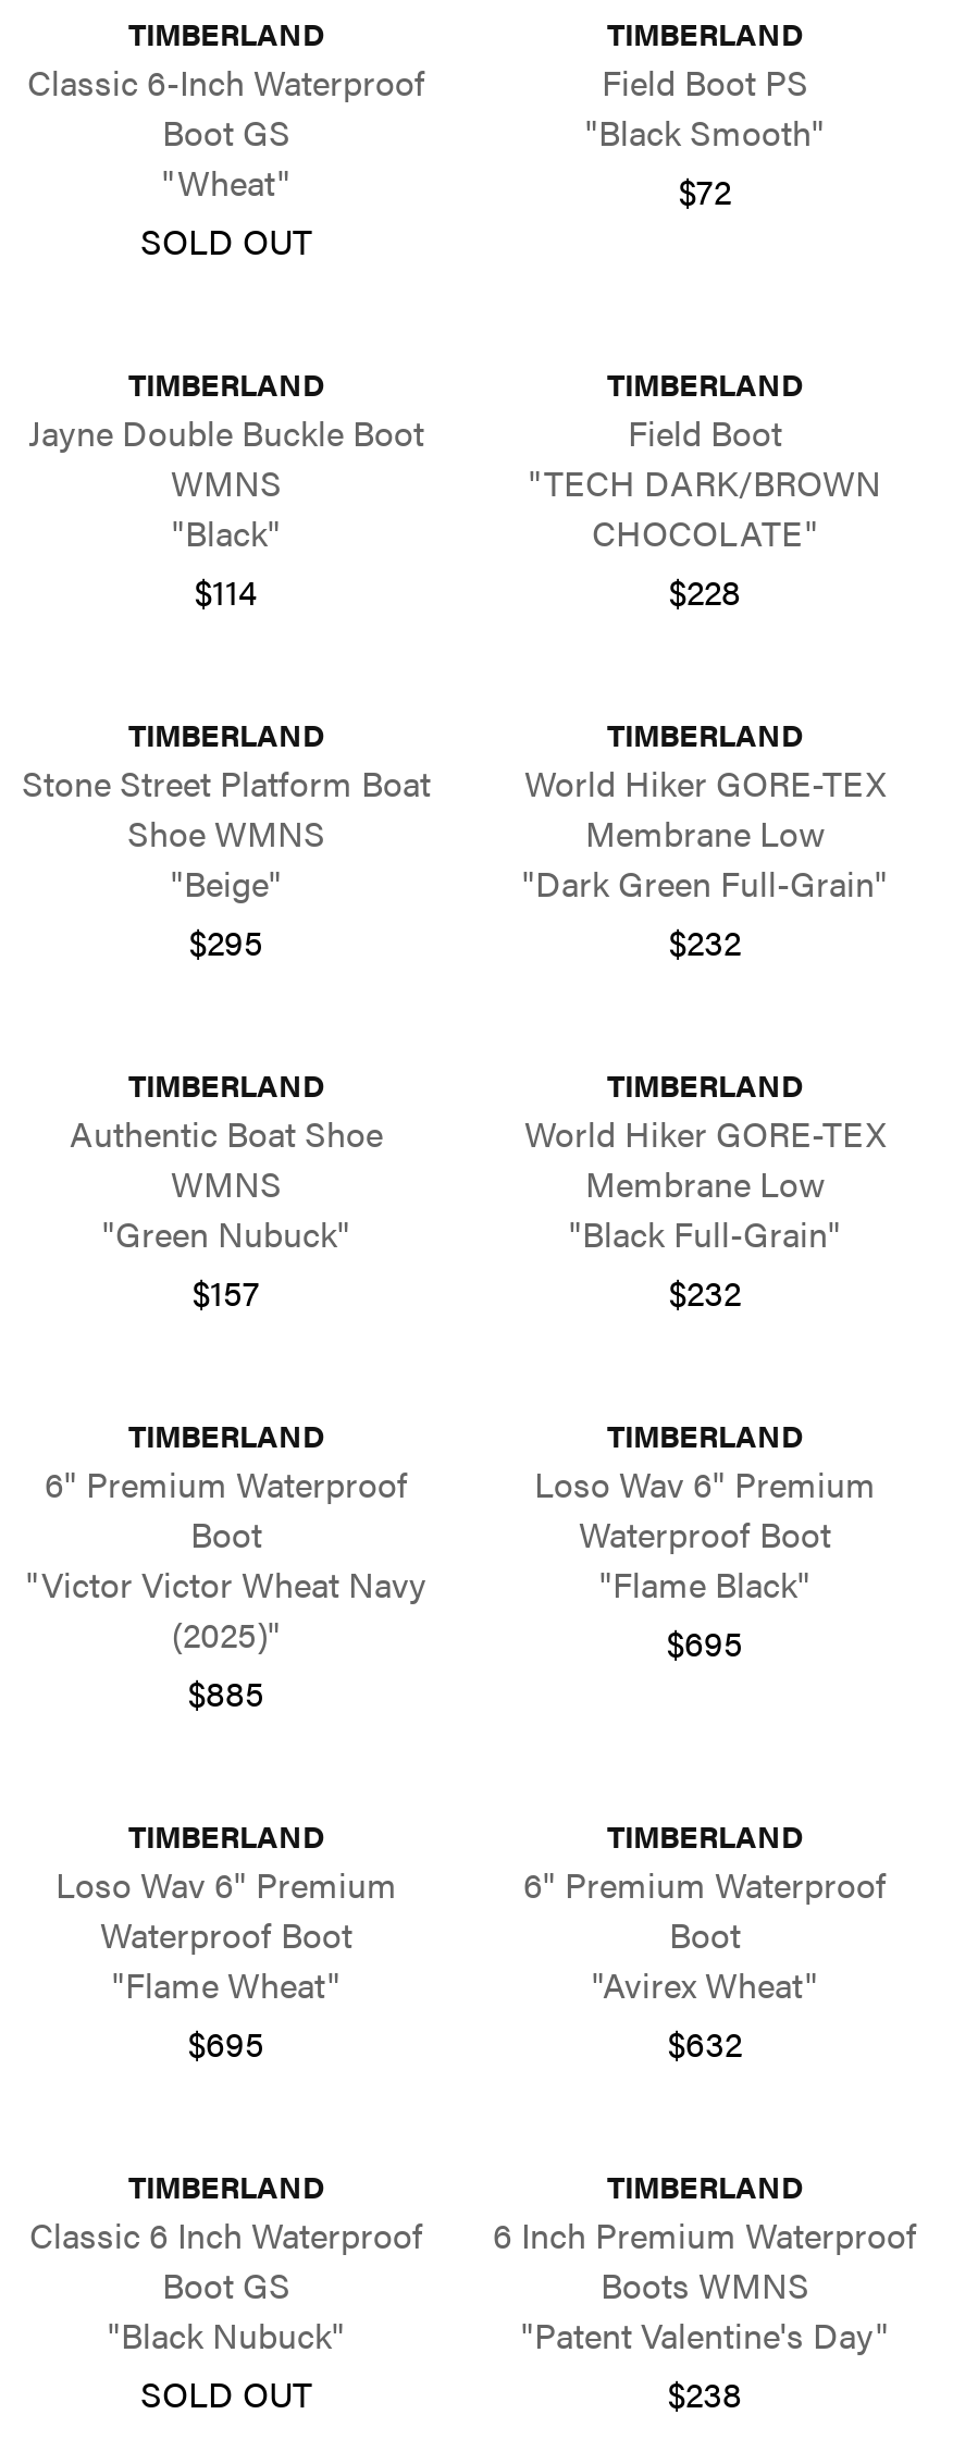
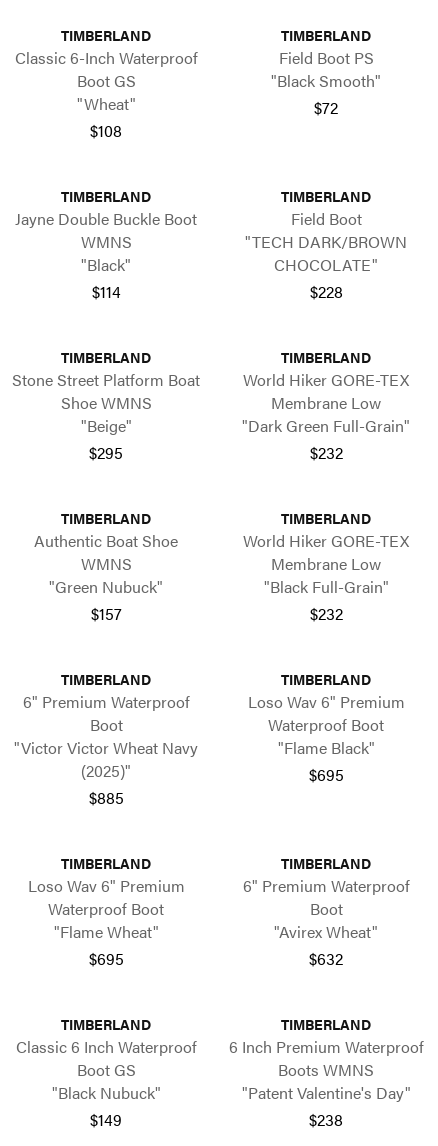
- SOLD OUT
+ $108

- SOLD OUT
+ $149
